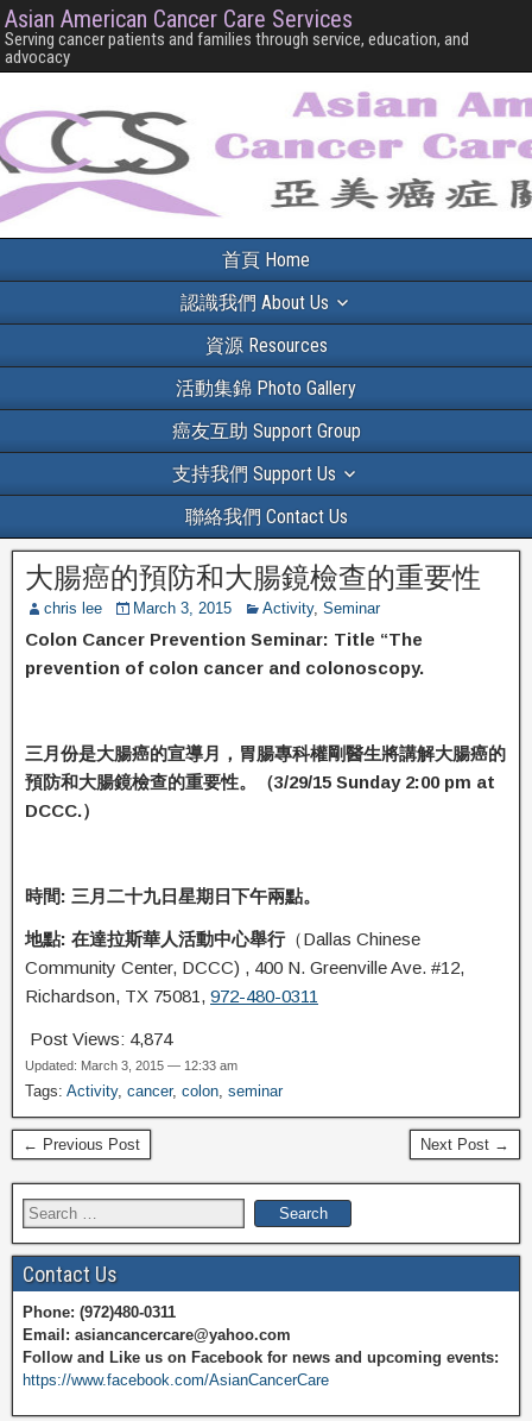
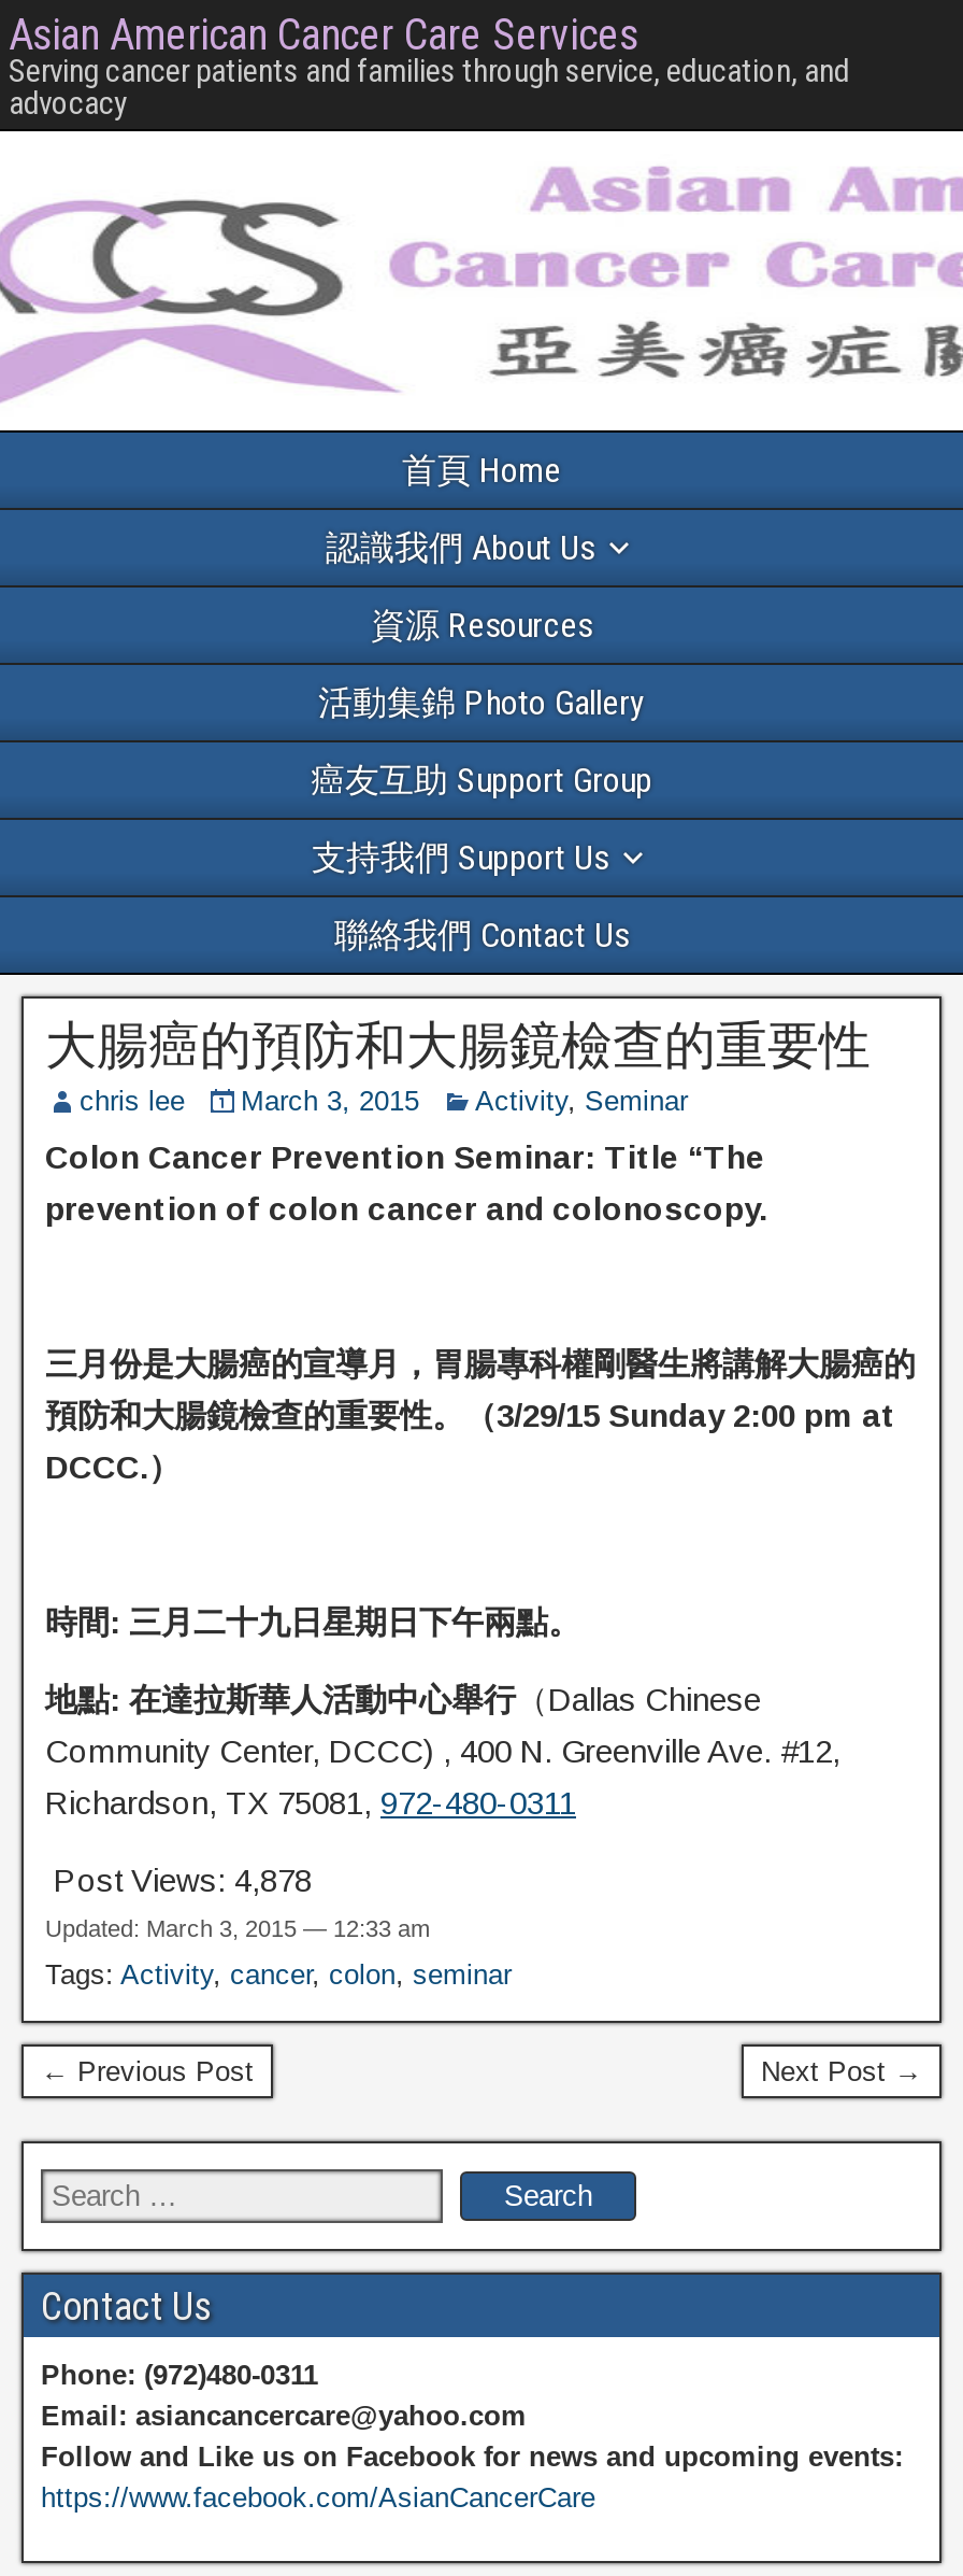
- Post Views: 4,874
+ Post Views: 4,878
